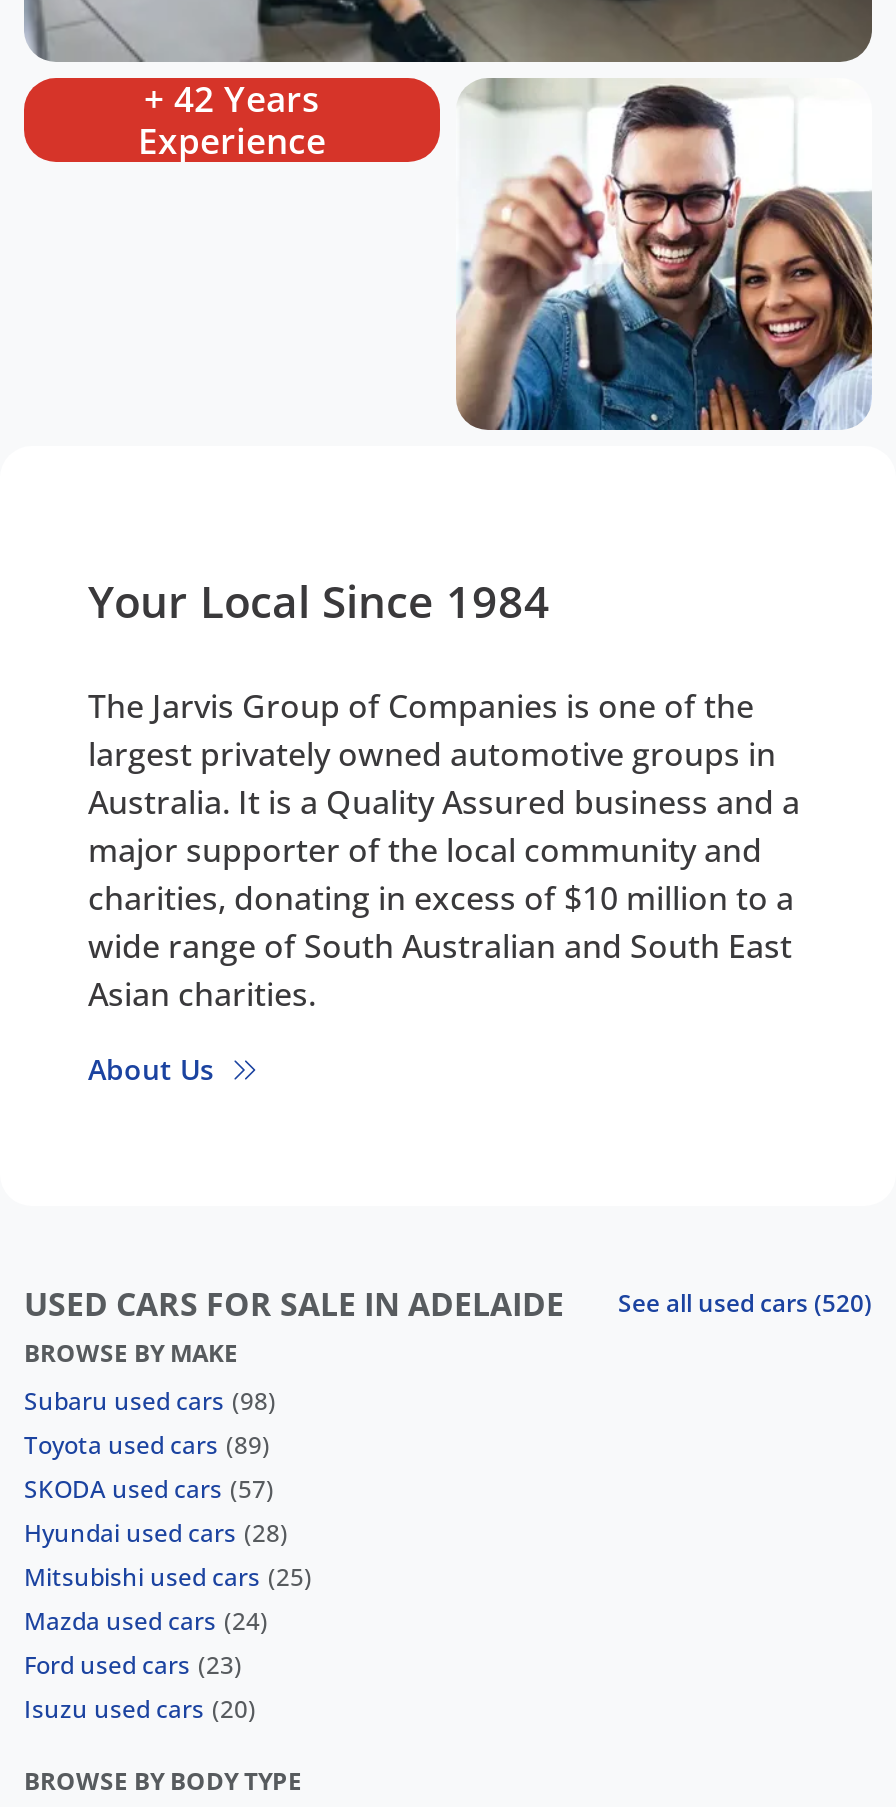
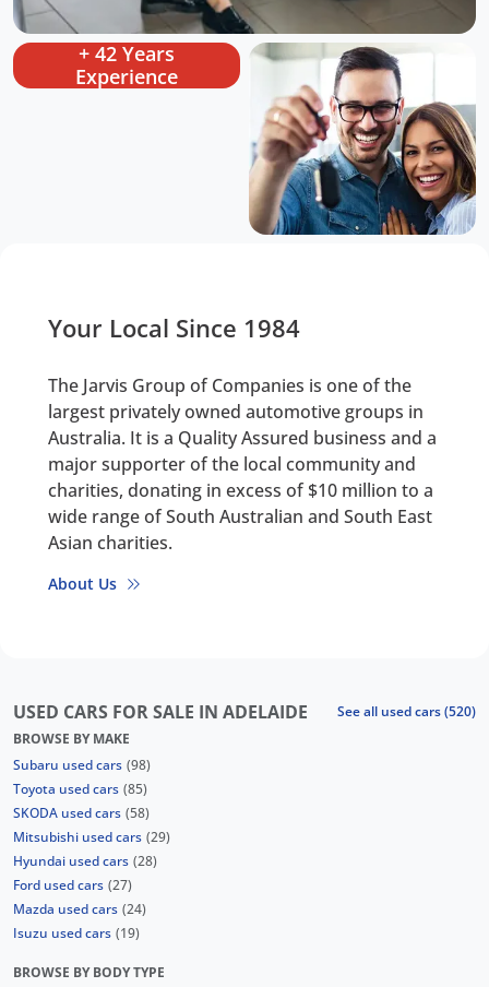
- Toyota used cars (89)
- SKODA used cars (57)
+ Toyota used cars (85)
+ SKODA used cars (58)
+ Mitsubishi used cars (29)

moved down: Hyundai used cars (28)

- Mitsubishi used cars (25)
+ Ford used cars (27)

moved down: Mazda used cars (24)

- Ford used cars (23)
- Isuzu used cars (20)
+ Isuzu used cars (19)
